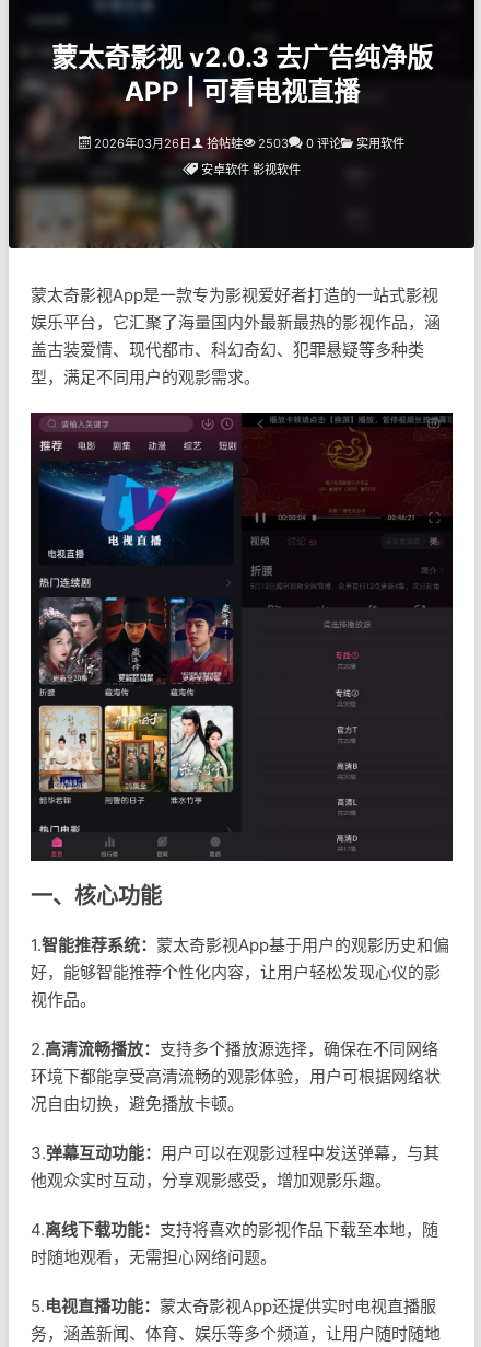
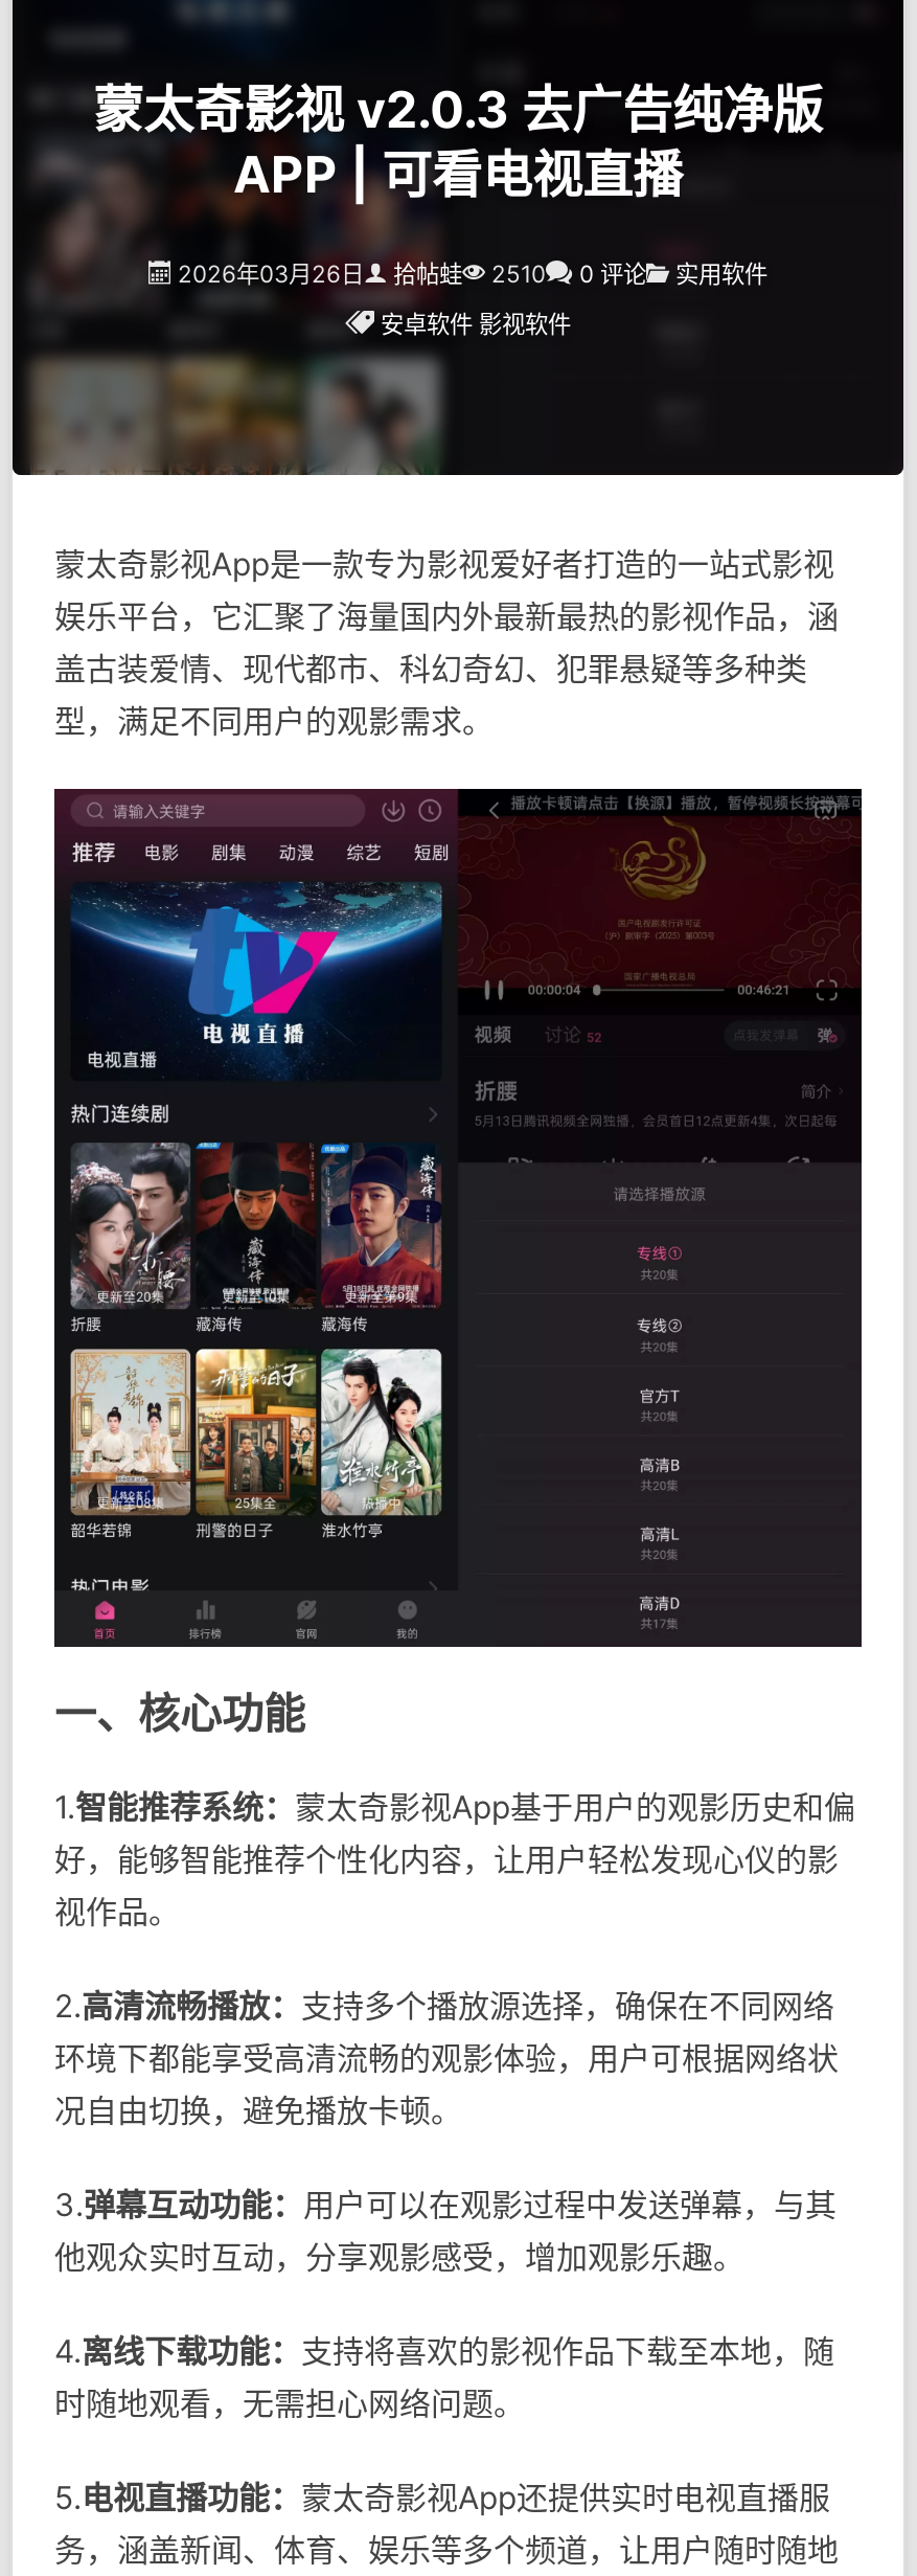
- 2026年03月26日 拾帖蛙 2503 0 评论 实用软件
+ 2026年03月26日 拾帖蛙 2510 0 评论 实用软件
